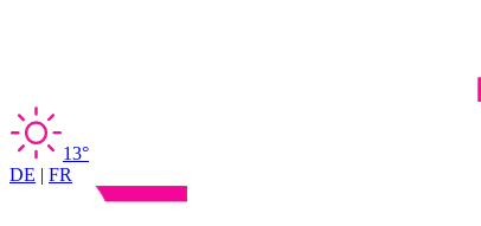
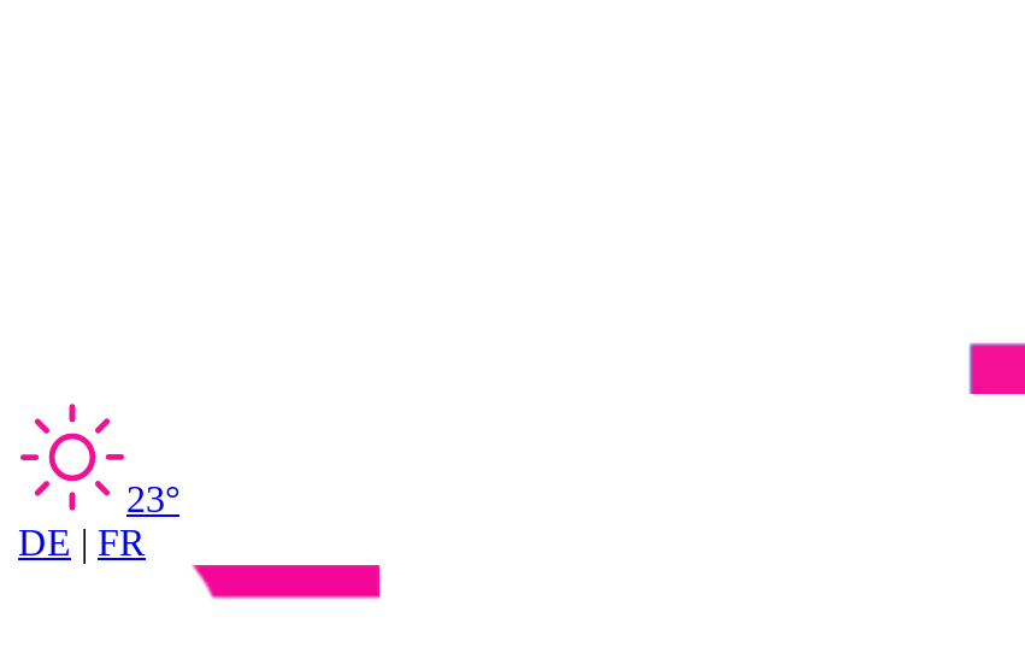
- 13°
+ 23°
